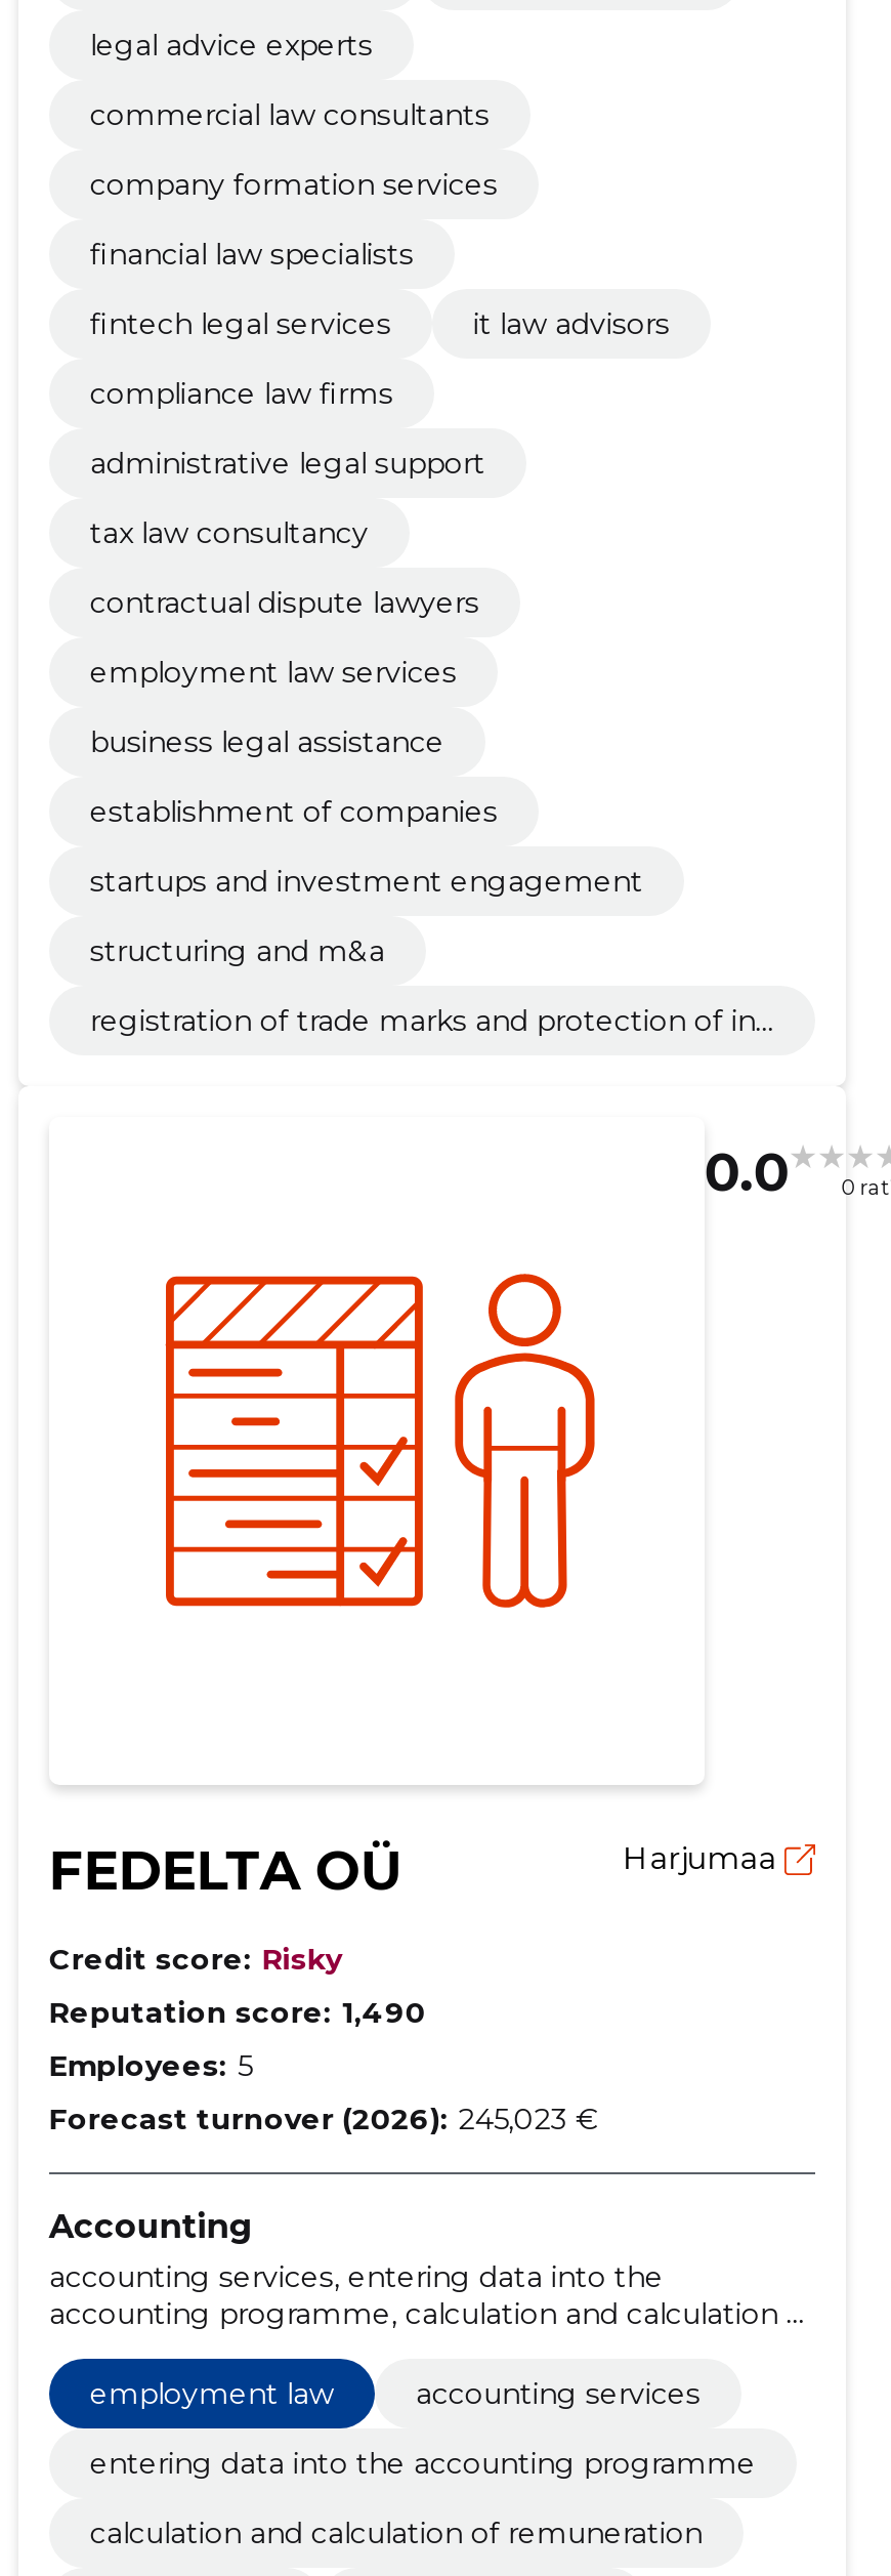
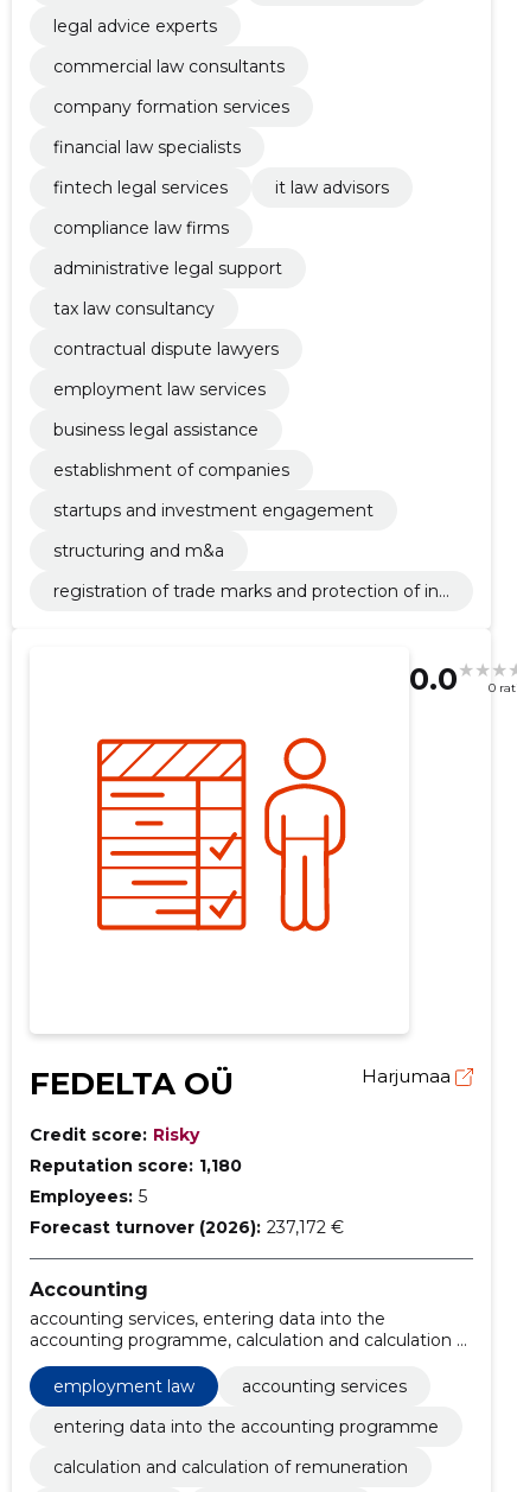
- Reputation score: 1,490
+ Reputation score: 1,180

- Forecast turnover (2026): 245,023 €
+ Forecast turnover (2026): 237,172 €
